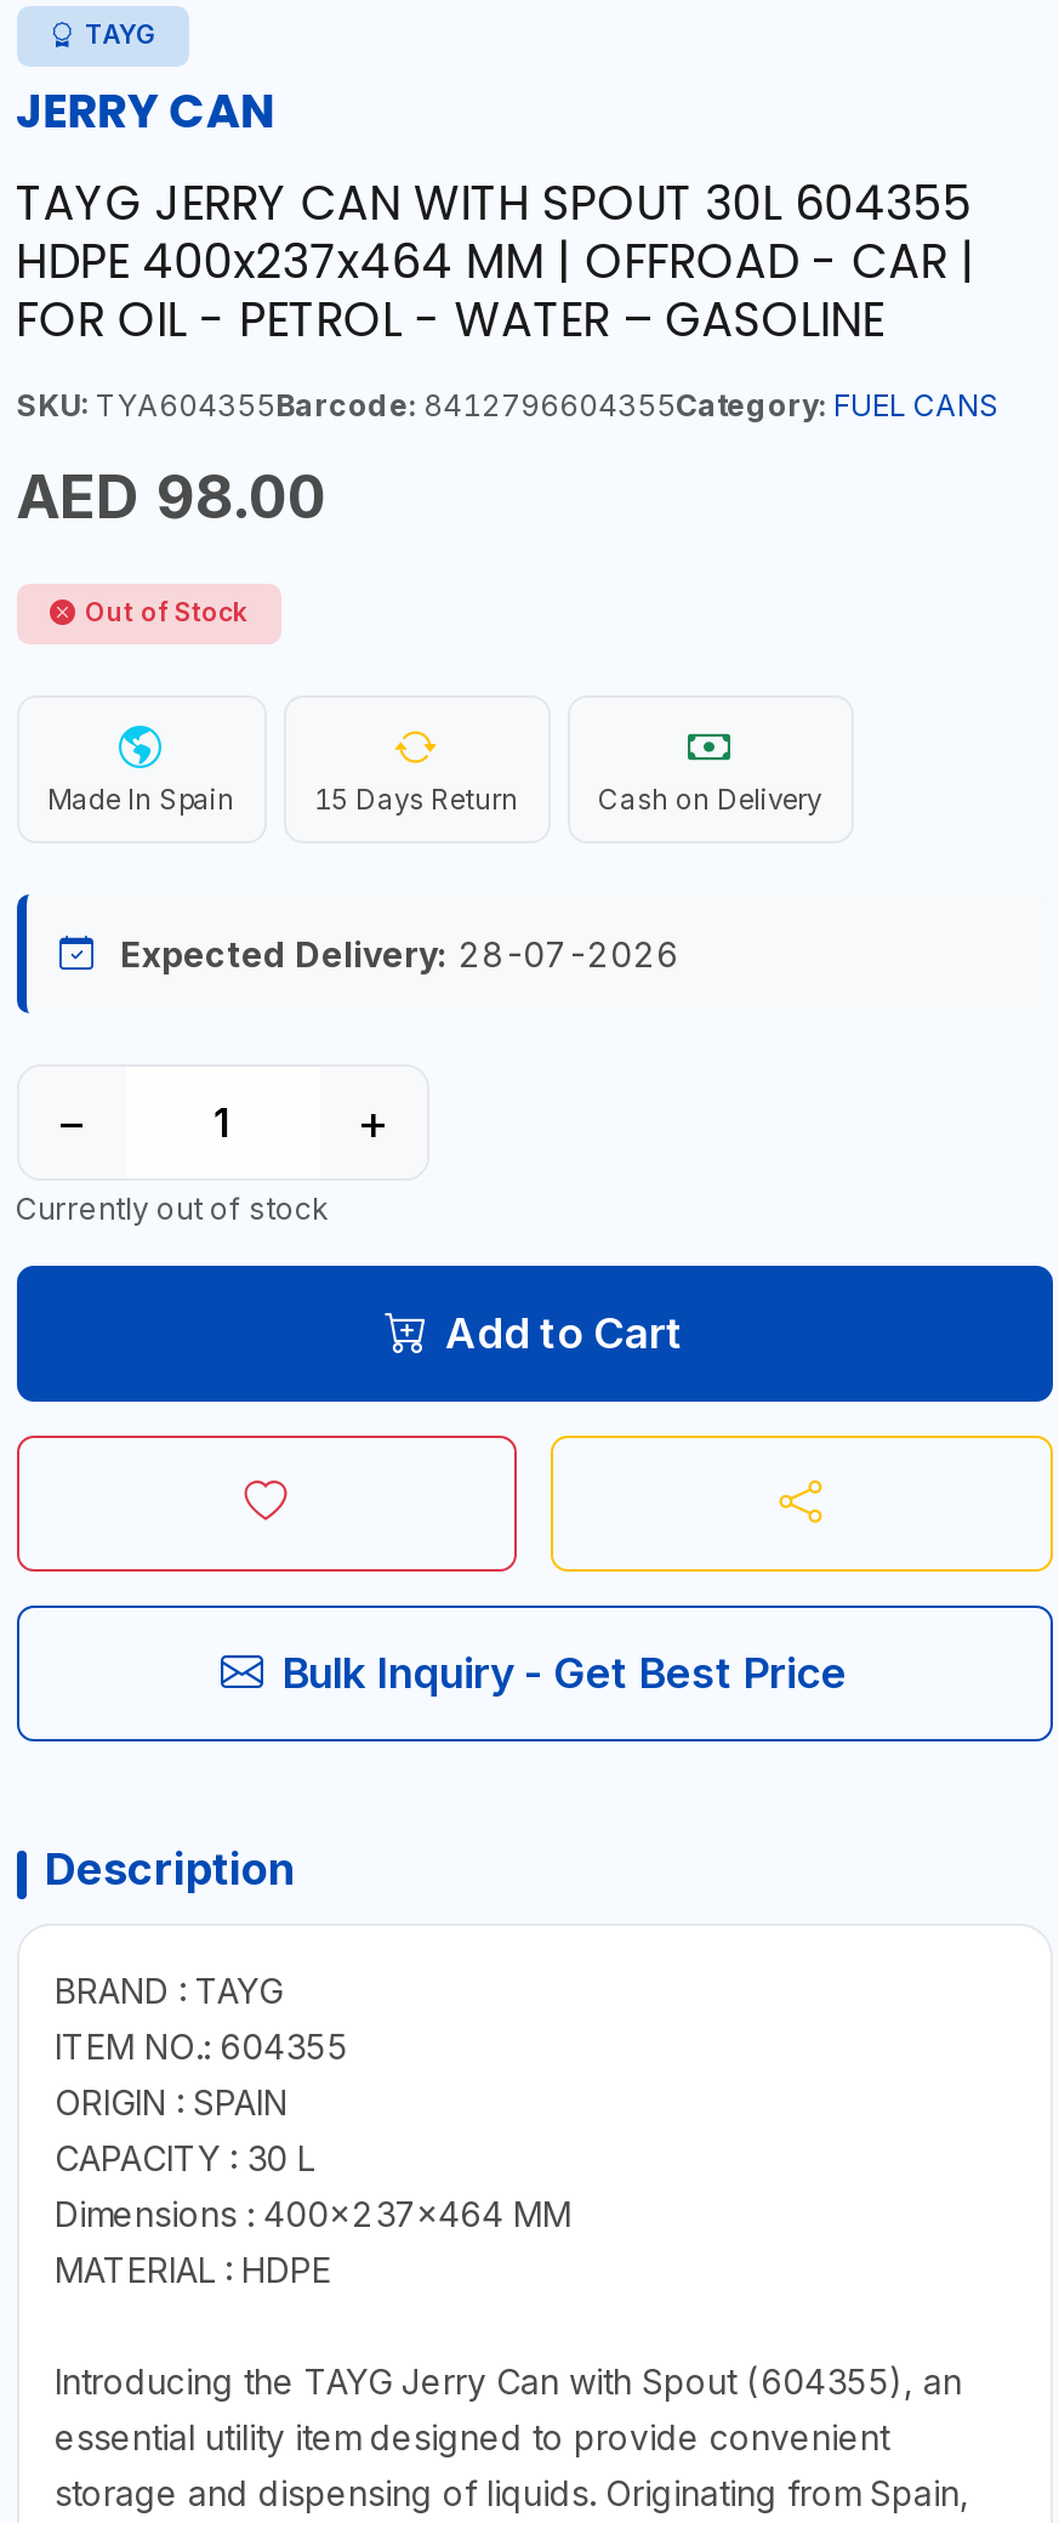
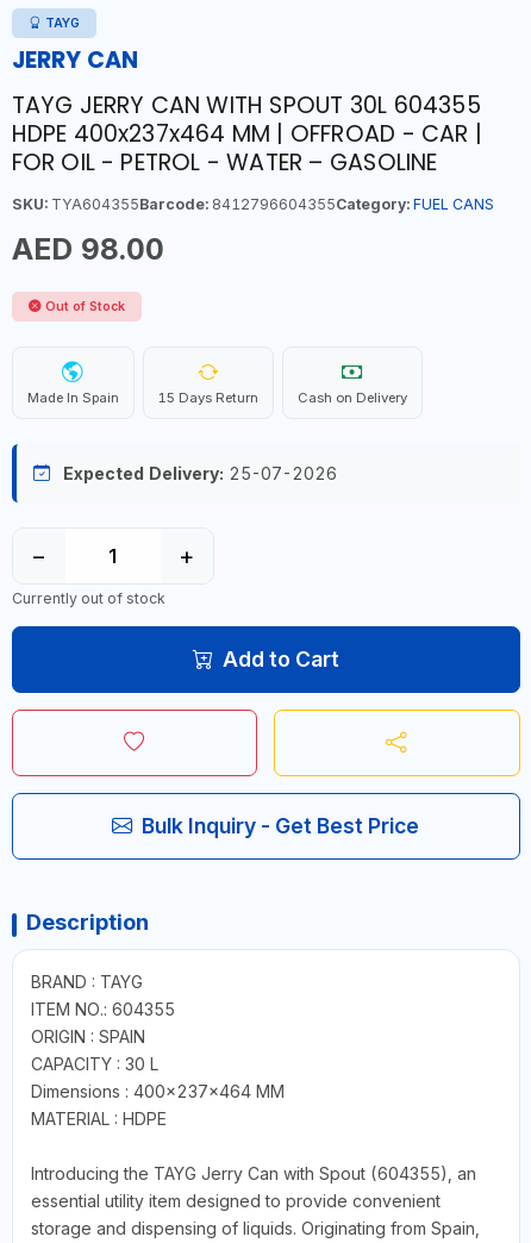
- Expected Delivery: 28-07-2026
+ Expected Delivery: 25-07-2026
